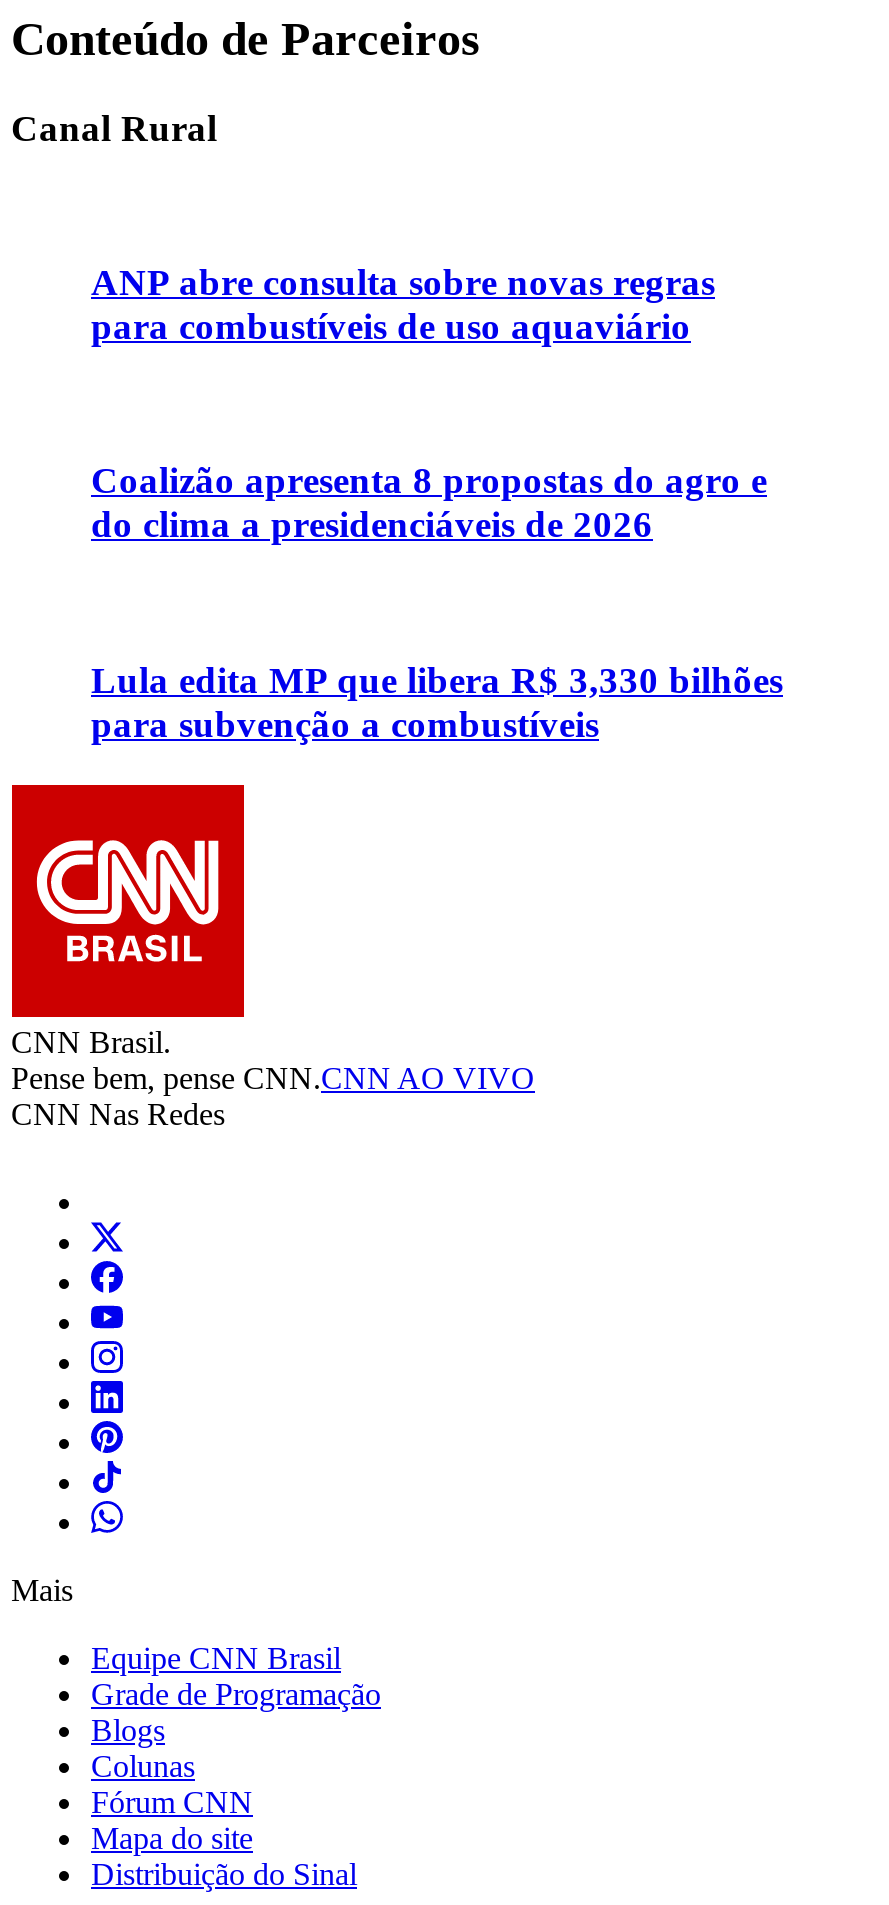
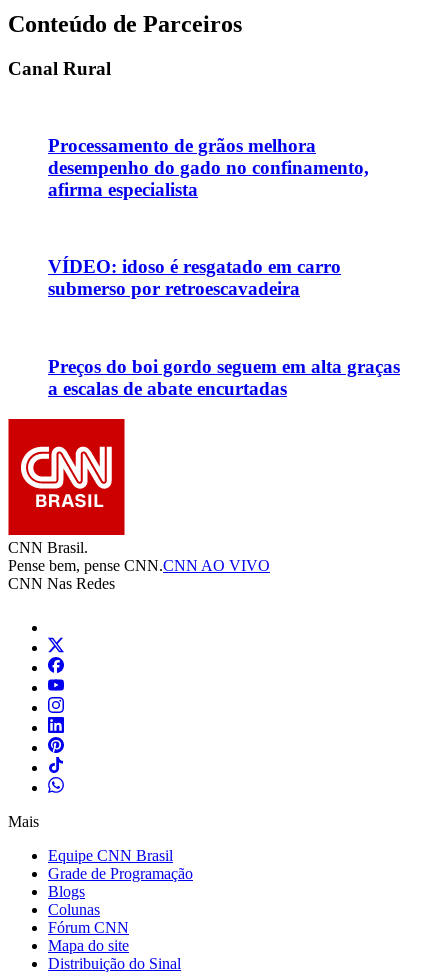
- ANP abre consulta sobre novas regras
- para combustíveis de uso aquaviário
+ Processamento de grãos melhora
+ desempenho do gado no confinamento,
+ afirma especialista

- Coalizão apresenta 8 propostas do agro e
- do clima a presidenciáveis de 2026
+ VÍDEO: idoso é resgatado em carro
+ submerso por retroescavadeira

- Lula edita MP que libera R$ 3,330 bilhões
- para subvenção a combustíveis
+ Preços do boi gordo seguem em alta graças
+ a escalas de abate encurtadas
